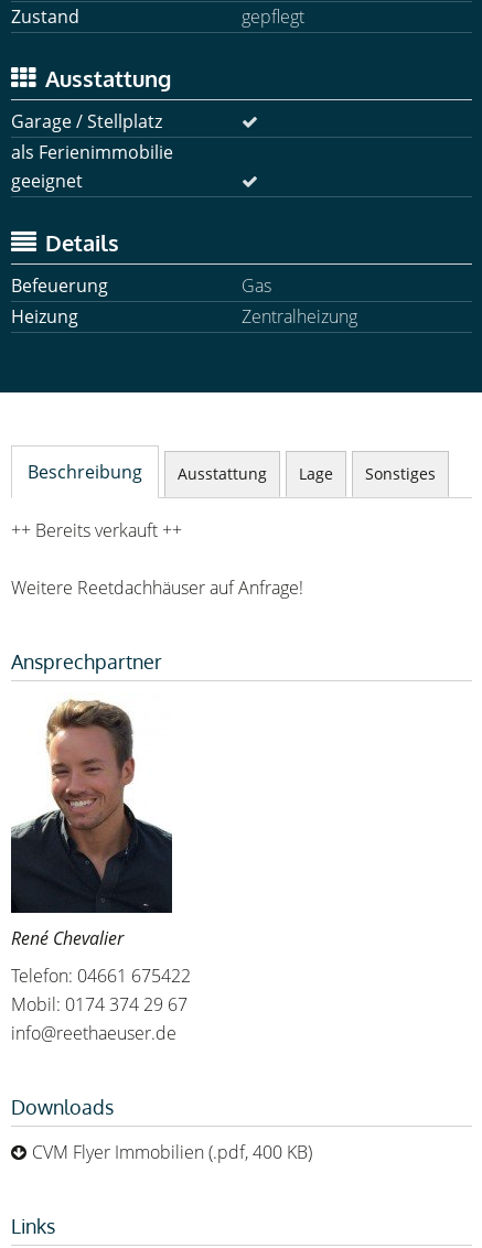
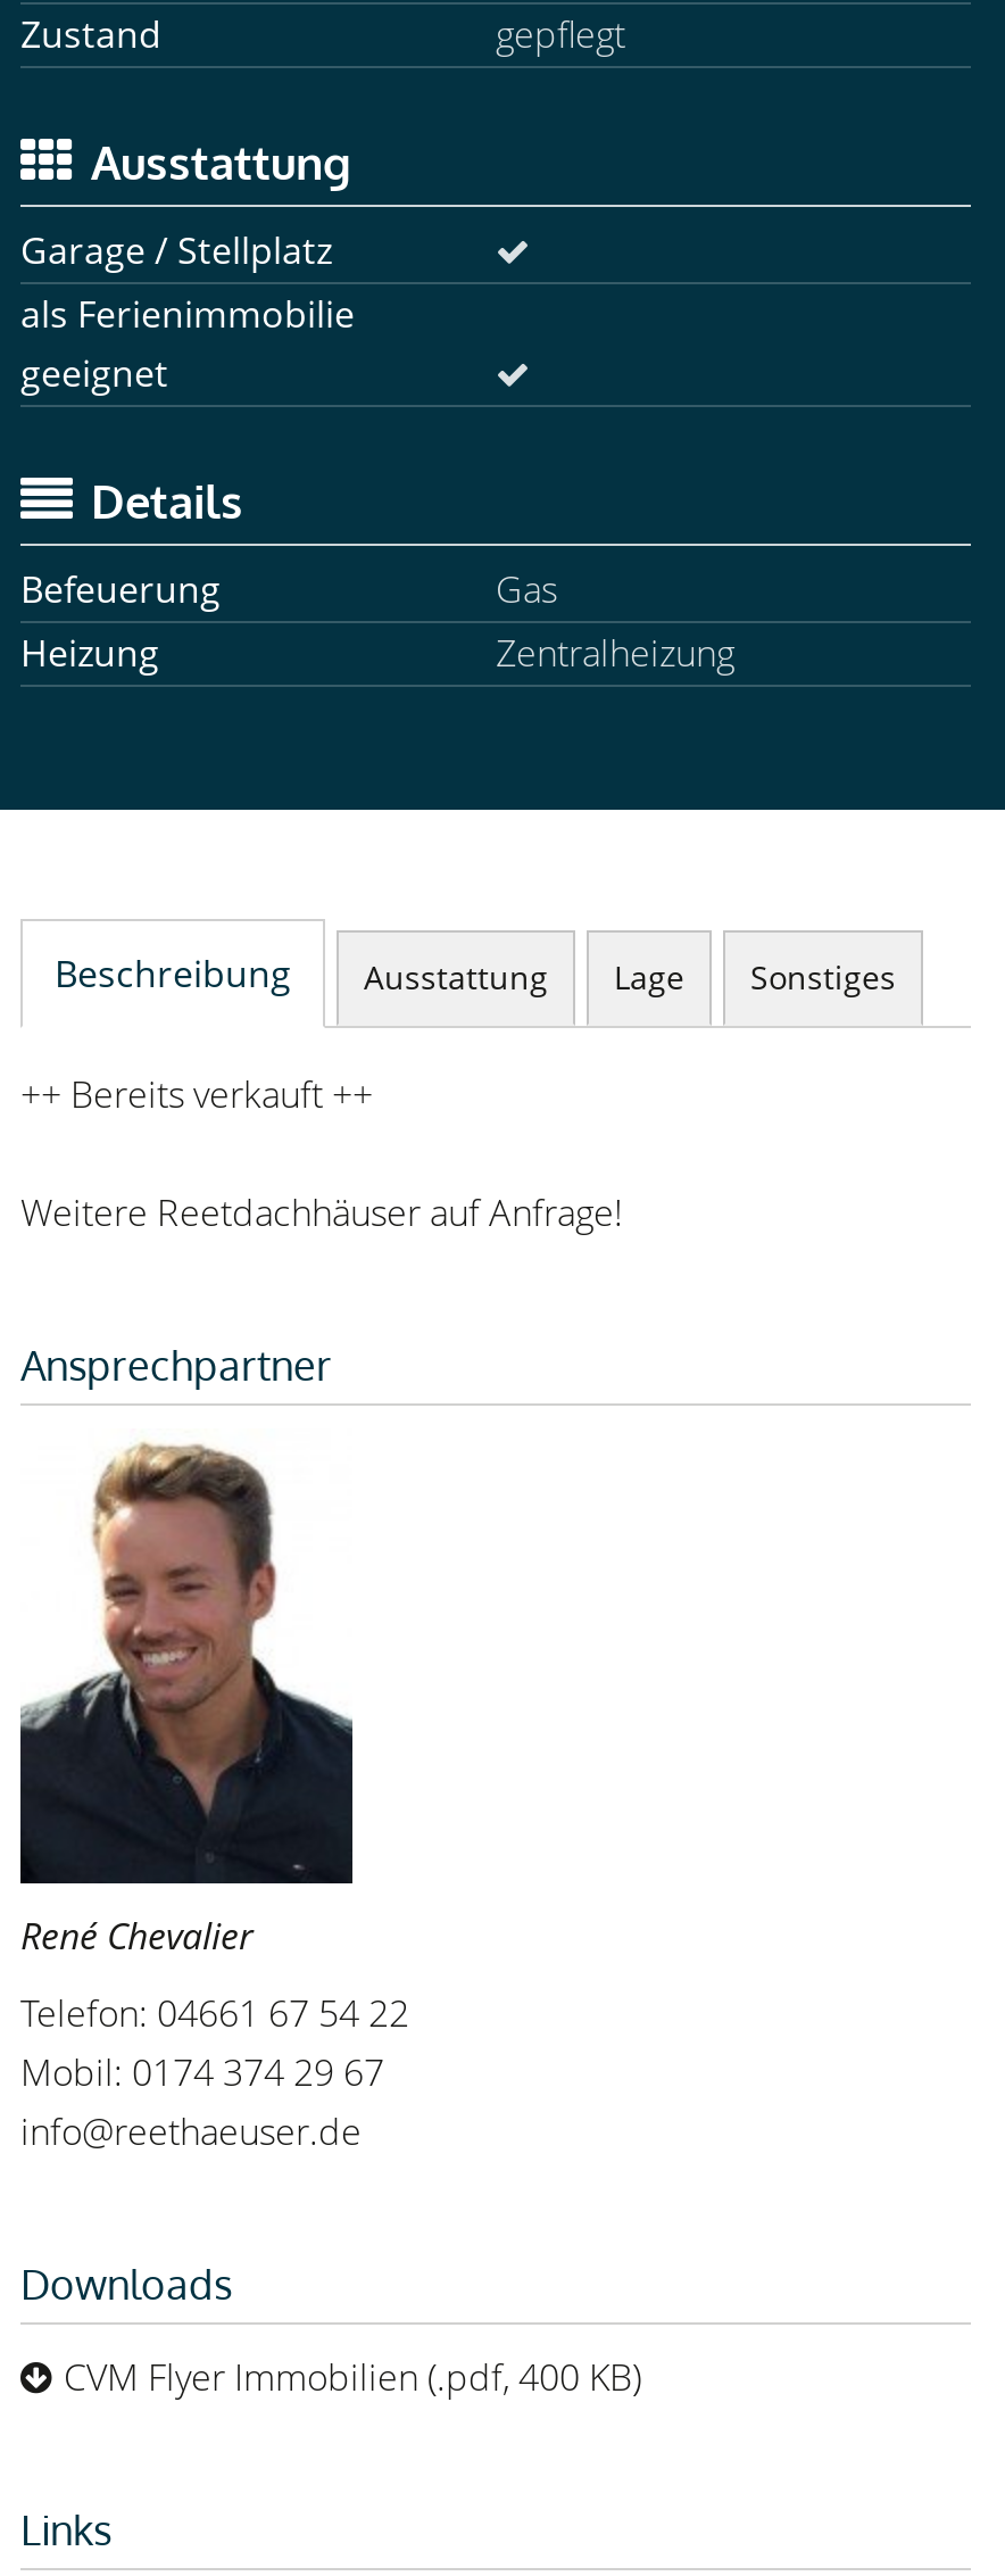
- Telefon: 04661 675422
+ Telefon: 04661 67 54 22
